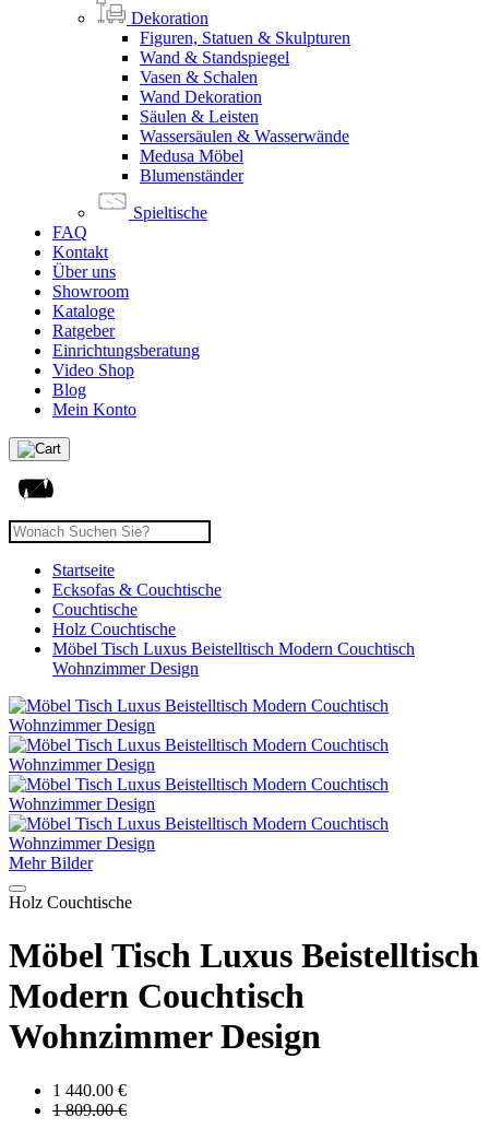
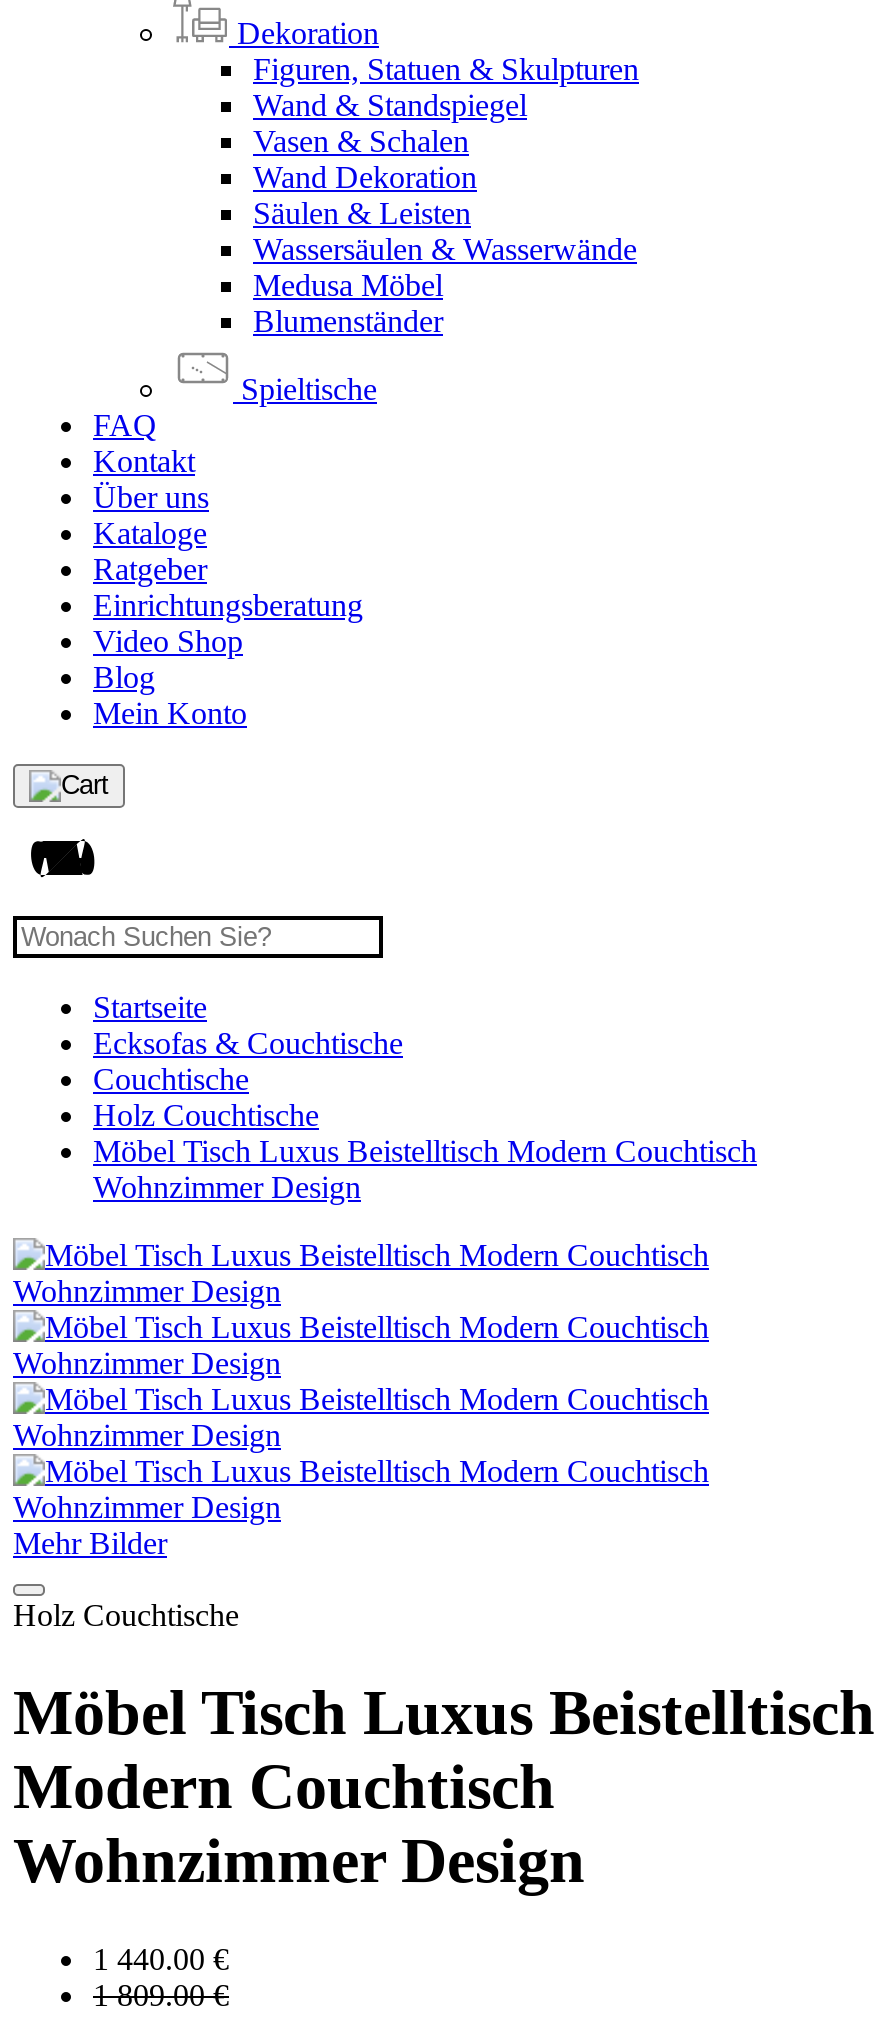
- Showroom
